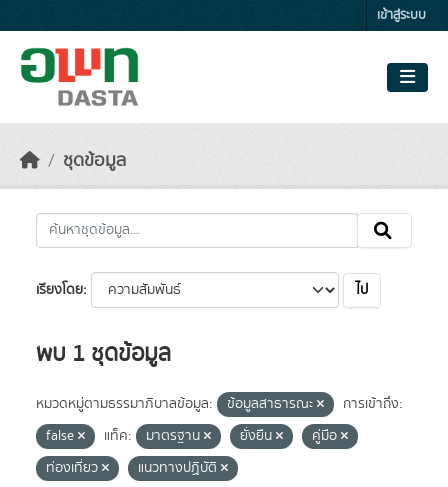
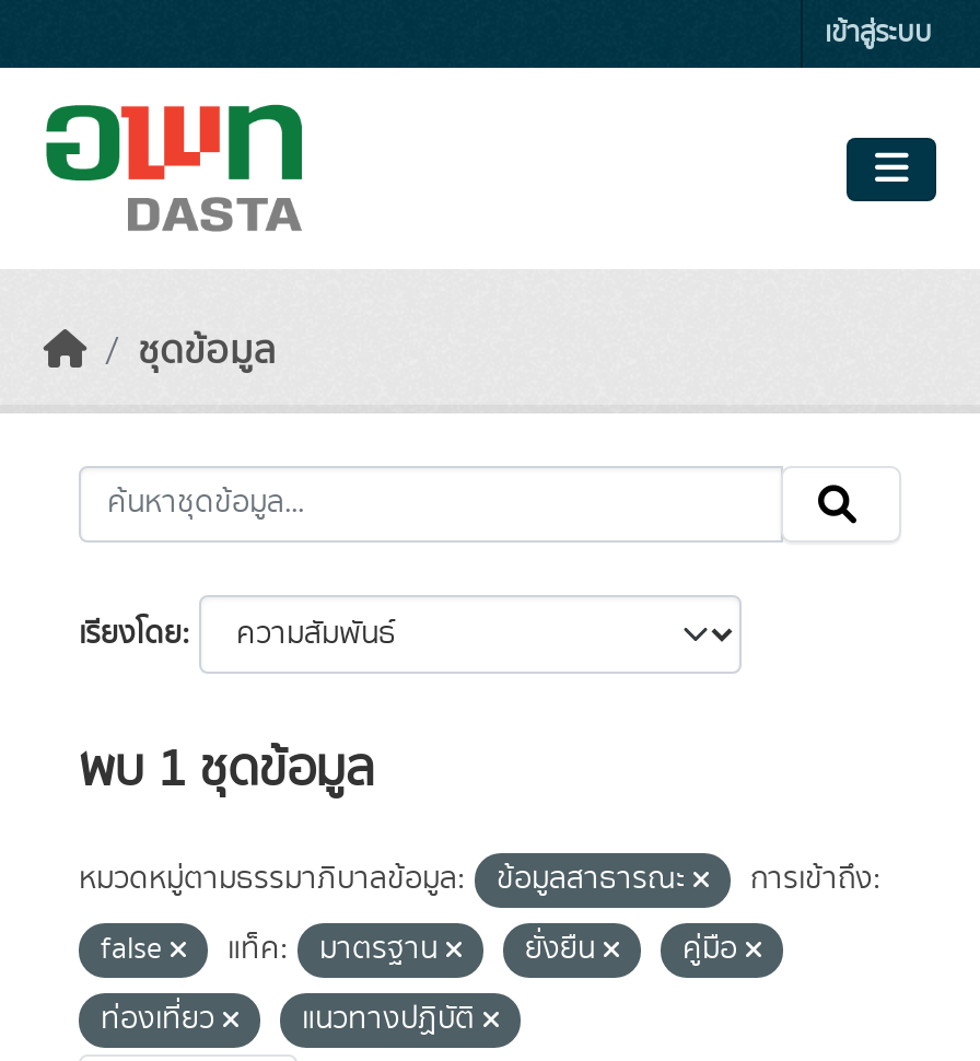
- ไป
